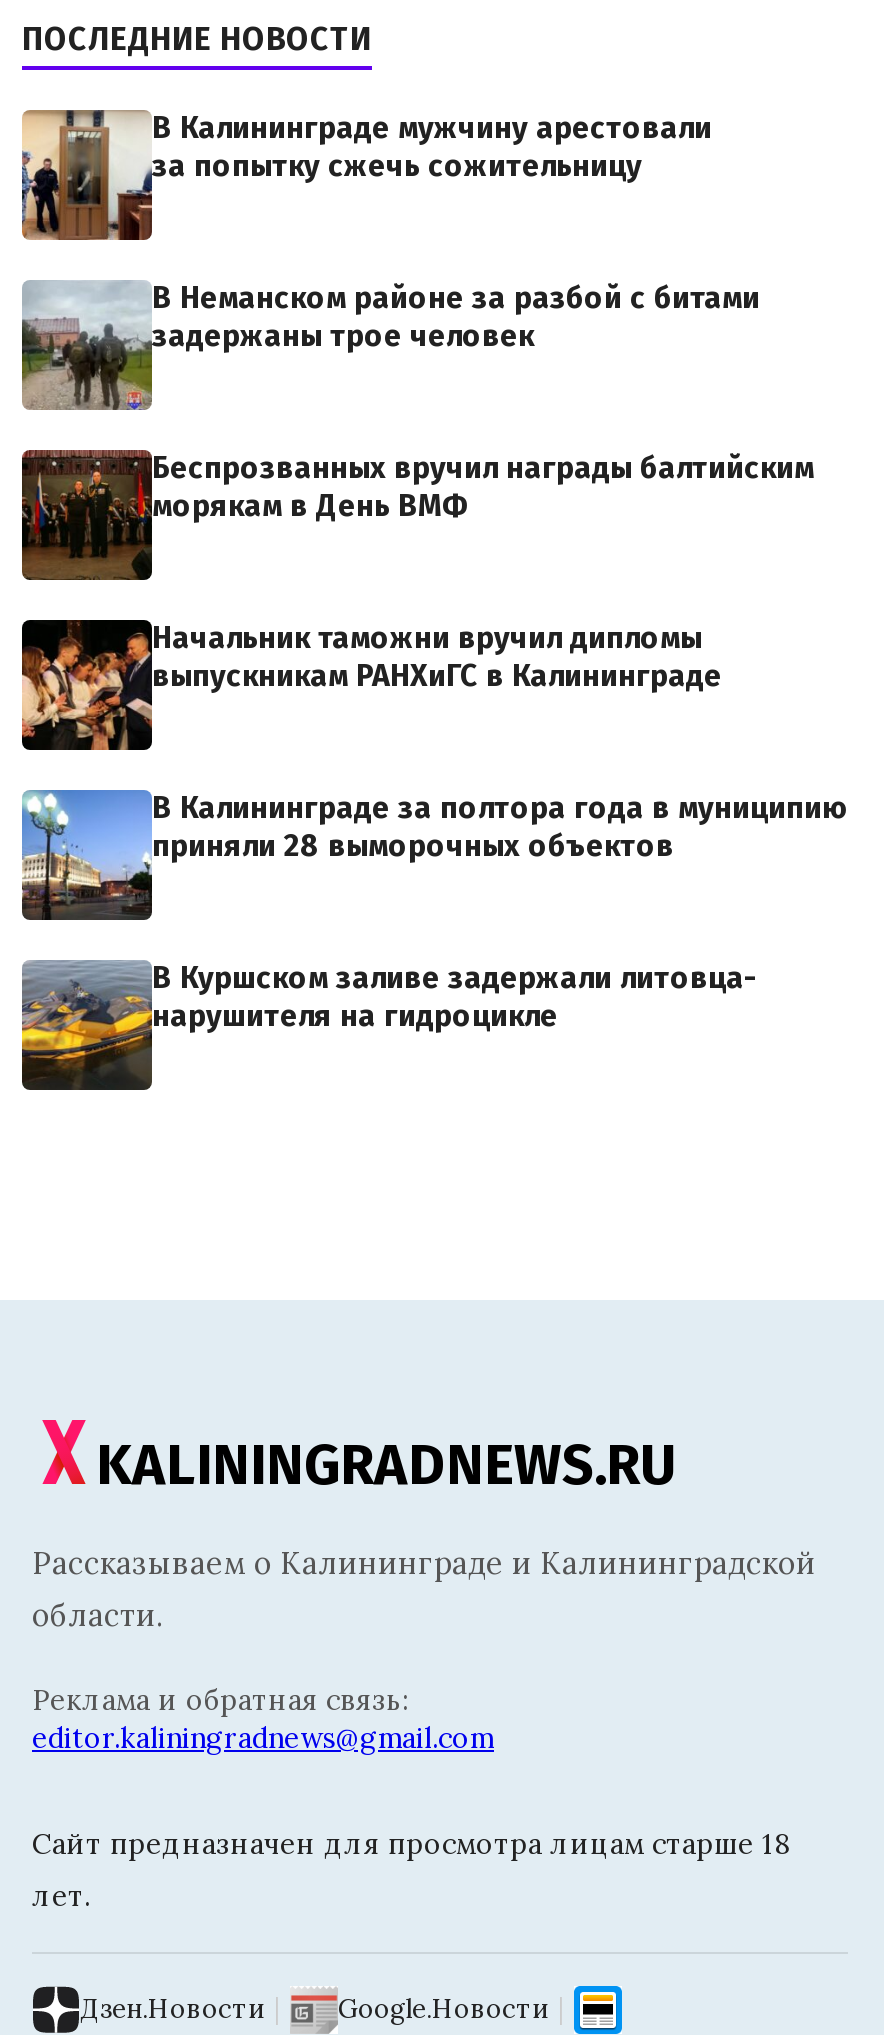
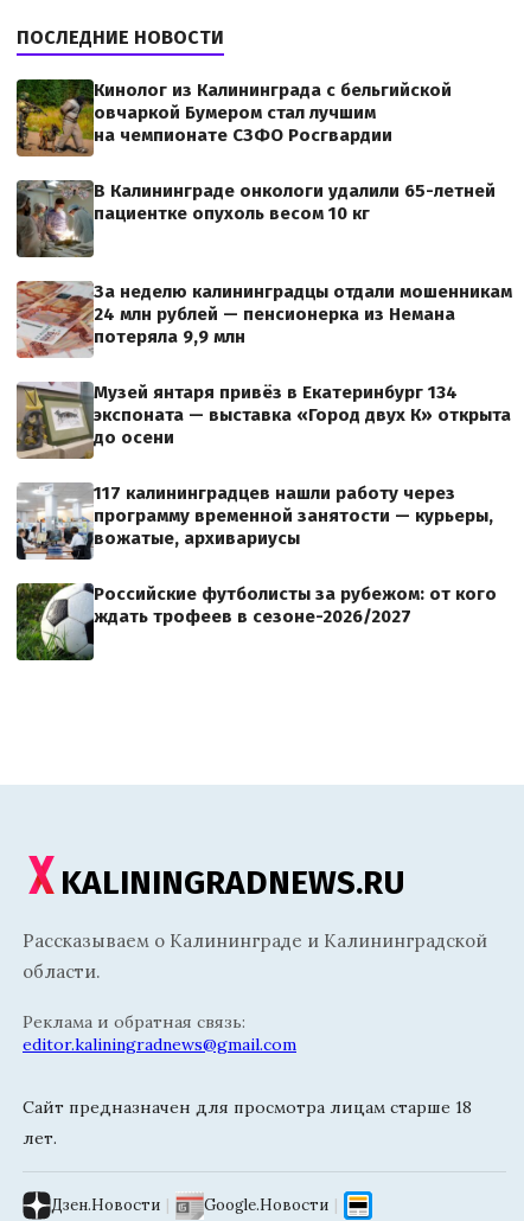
- [image]
- В Калининграде мужчину арестовали
- за попытку сжечь сожительницу
+ [image]
+ Кинолог из Калининграда с бельгийской
+ овчаркой Бумером стал лучшим
+ на чемпионате СЗФО Росгвардии

- [image]
- В Неманском районе за разбой с битами
- задержаны трое человек
+ [image]
+ В Калининграде онкологи удалили 65-летней
+ пациентке опухоль весом 10 кг

- [image]
- Беспрозванных вручил награды балтийским
- морякам в День ВМФ
+ [image]
+ За неделю калининградцы отдали мошенникам
+ 24 млн рублей — пенсионерка из Немана
+ потеряла 9,9 млн

- [image]
- Начальник таможни вручил дипломы
- выпускникам РАНХиГС в Калининграде
+ [image]
+ Музей янтаря привёз в Екатеринбург 134
+ экспоната — выставка «Город двух К» открыта
+ до осени

- [image]
- В Калининграде за полтора года в муниципию
- приняли 28 выморочных объектов
+ [image]
+ 117 калининградцев нашли работу через
+ программу временной занятости — курьеры,
+ вожатые, архивариусы

- [image]
- В Куршском заливе задержали литовца-
- нарушителя на гидроцикле
+ [image]
+ Российские футболисты за рубежом: от кого
+ ждать трофеев в сезоне-2026/2027
